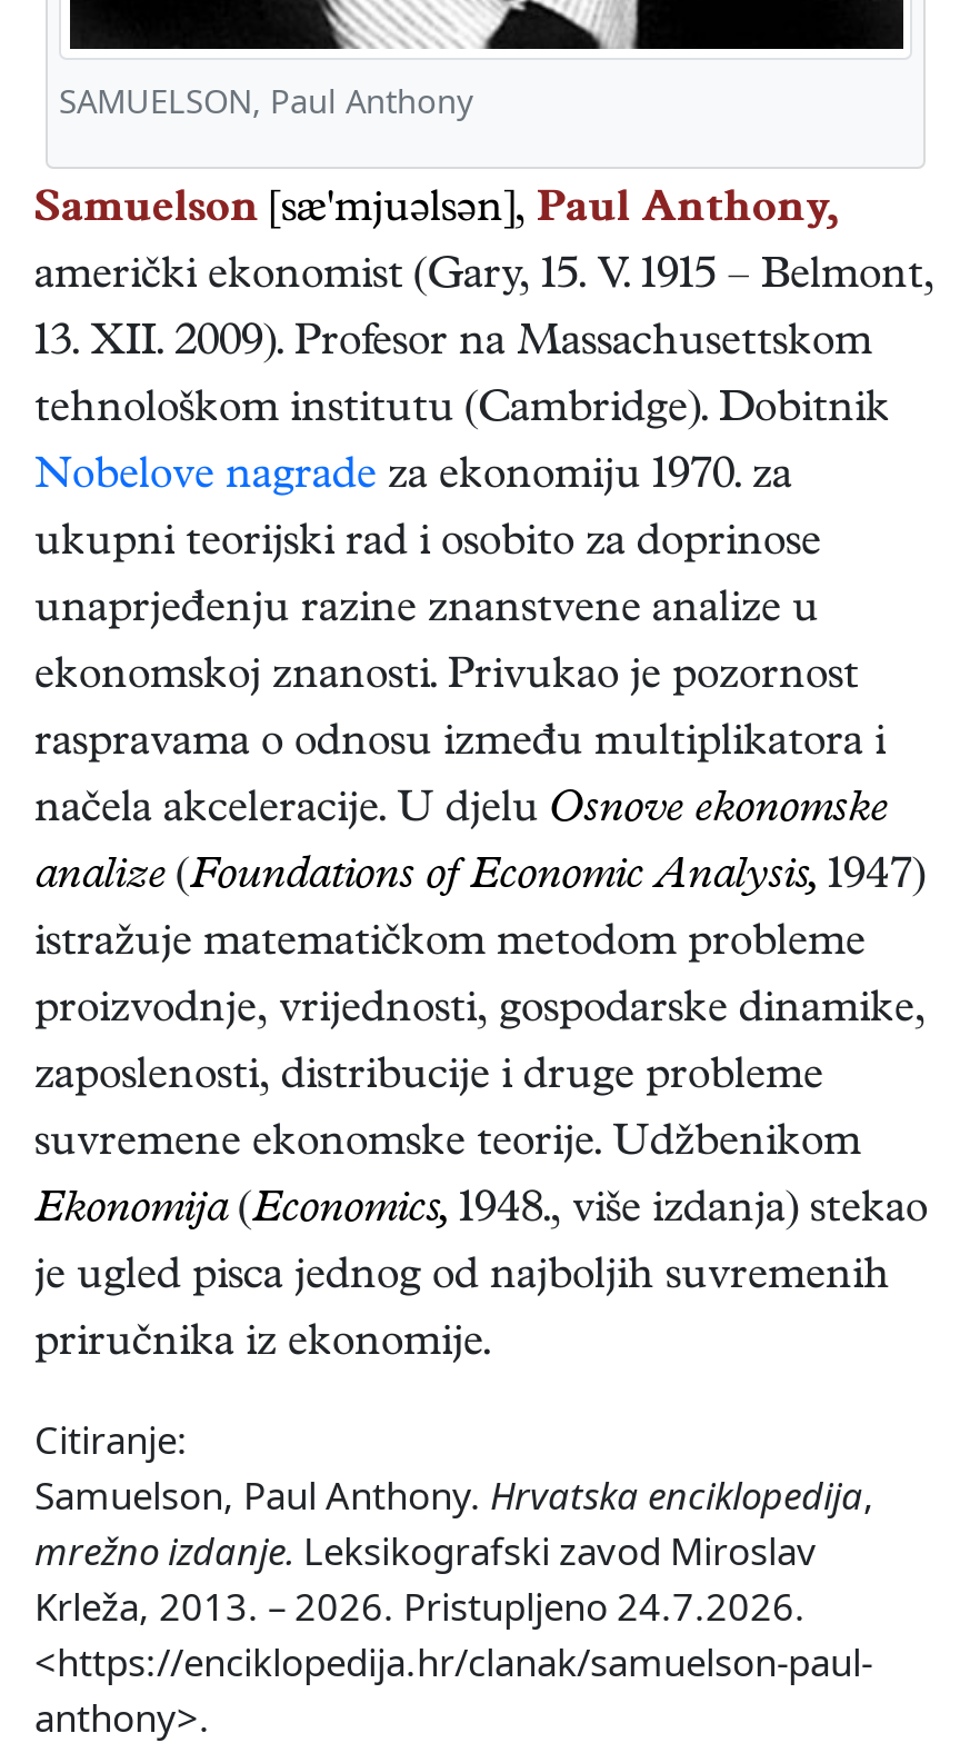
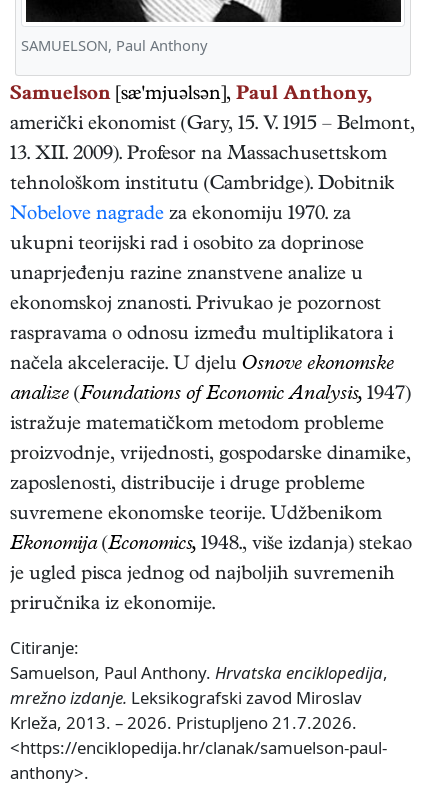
- Krleža, 2013. – 2026. Pristupljeno 24.7.2026.
+ Krleža, 2013. – 2026. Pristupljeno 21.7.2026.
